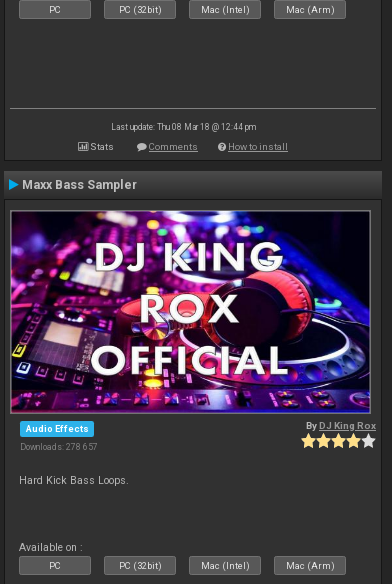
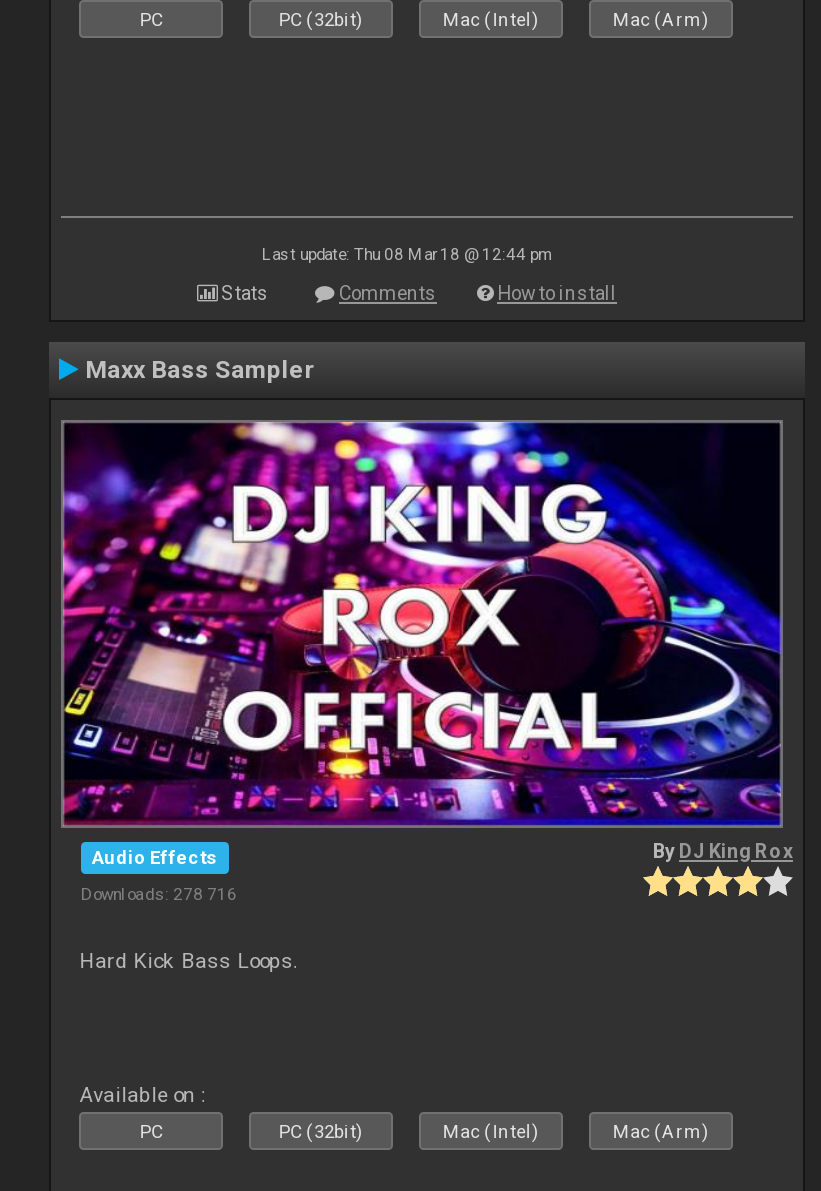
- Downloads: 278 657
+ Downloads: 278 716
